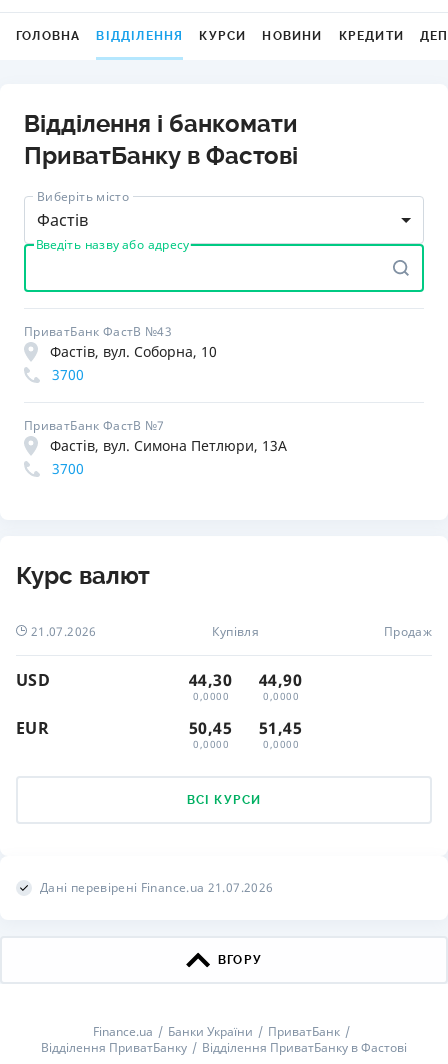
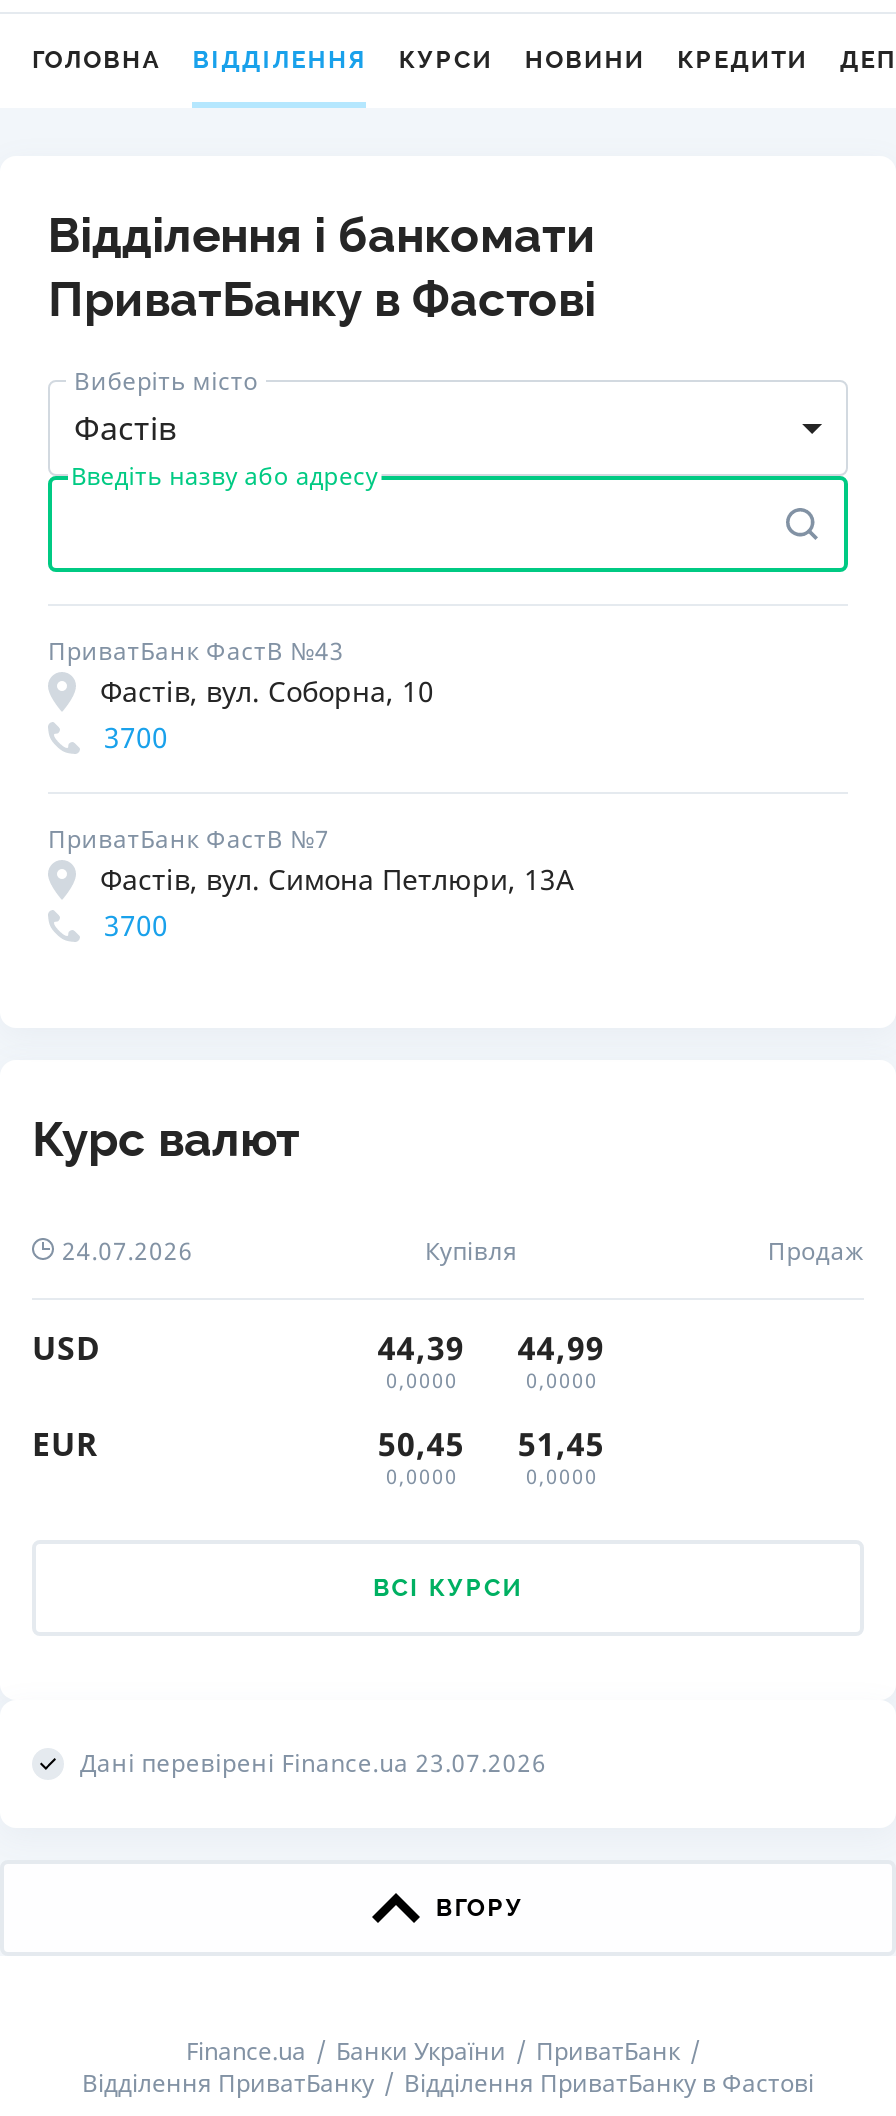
- 21.07.2026
+ 24.07.2026

- 44,30
+ 44,39

- 44,90
+ 44,99

- Дані перевірені Finance.ua 21.07.2026
+ Дані перевірені Finance.ua 23.07.2026
